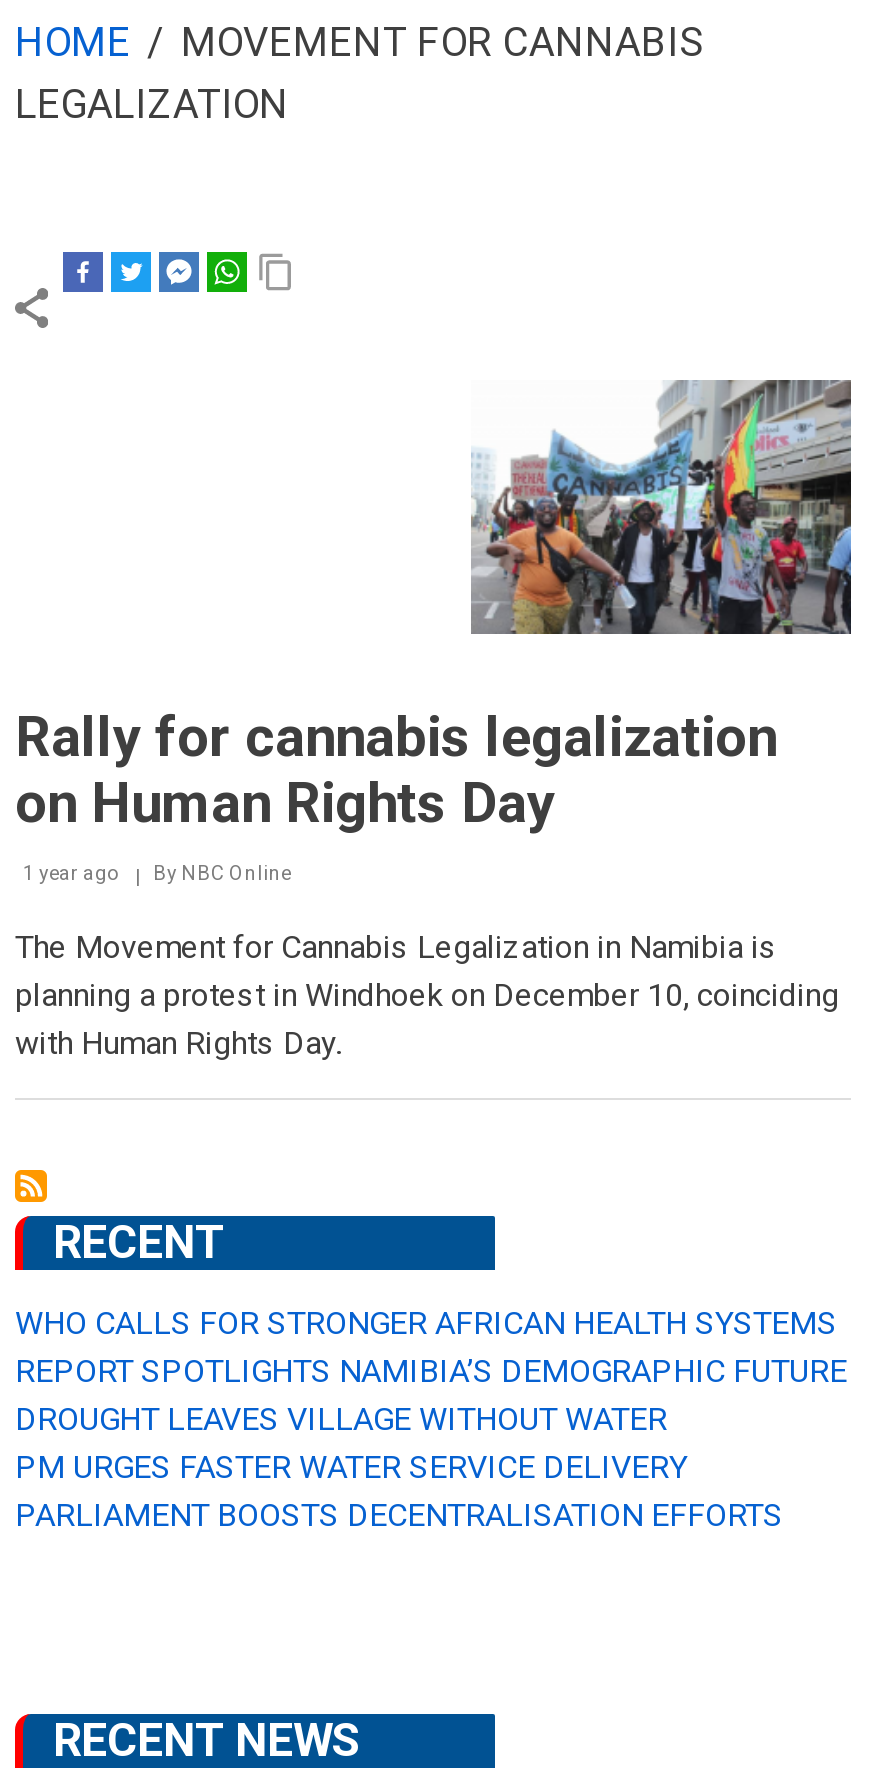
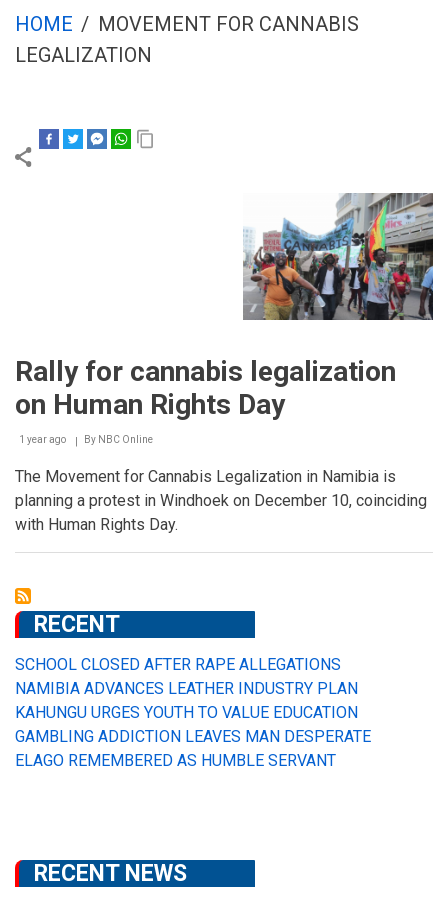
- WHO CALLS FOR STRONGER AFRICAN HEALTH SYSTEMS
- REPORT SPOTLIGHTS NAMIBIA’S DEMOGRAPHIC FUTURE
- DROUGHT LEAVES VILLAGE WITHOUT WATER
- PM URGES FASTER WATER SERVICE DELIVERY
- PARLIAMENT BOOSTS DECENTRALISATION EFFORTS
+ SCHOOL CLOSED AFTER RAPE ALLEGATIONS
+ NAMIBIA ADVANCES LEATHER INDUSTRY PLAN
+ KAHUNGU URGES YOUTH TO VALUE EDUCATION
+ GAMBLING ADDICTION LEAVES MAN DESPERATE
+ ELAGO REMEMBERED AS HUMBLE SERVANT
